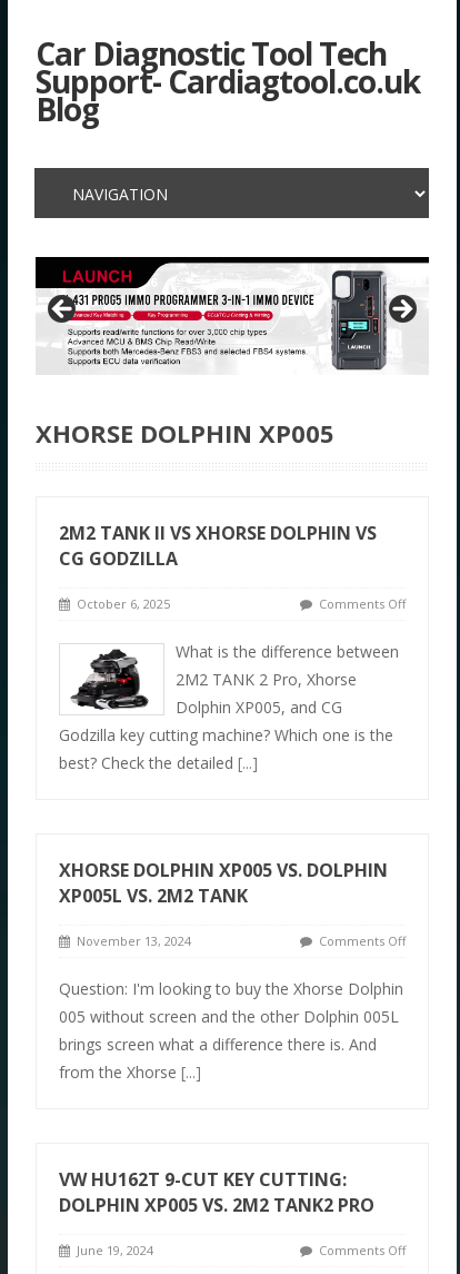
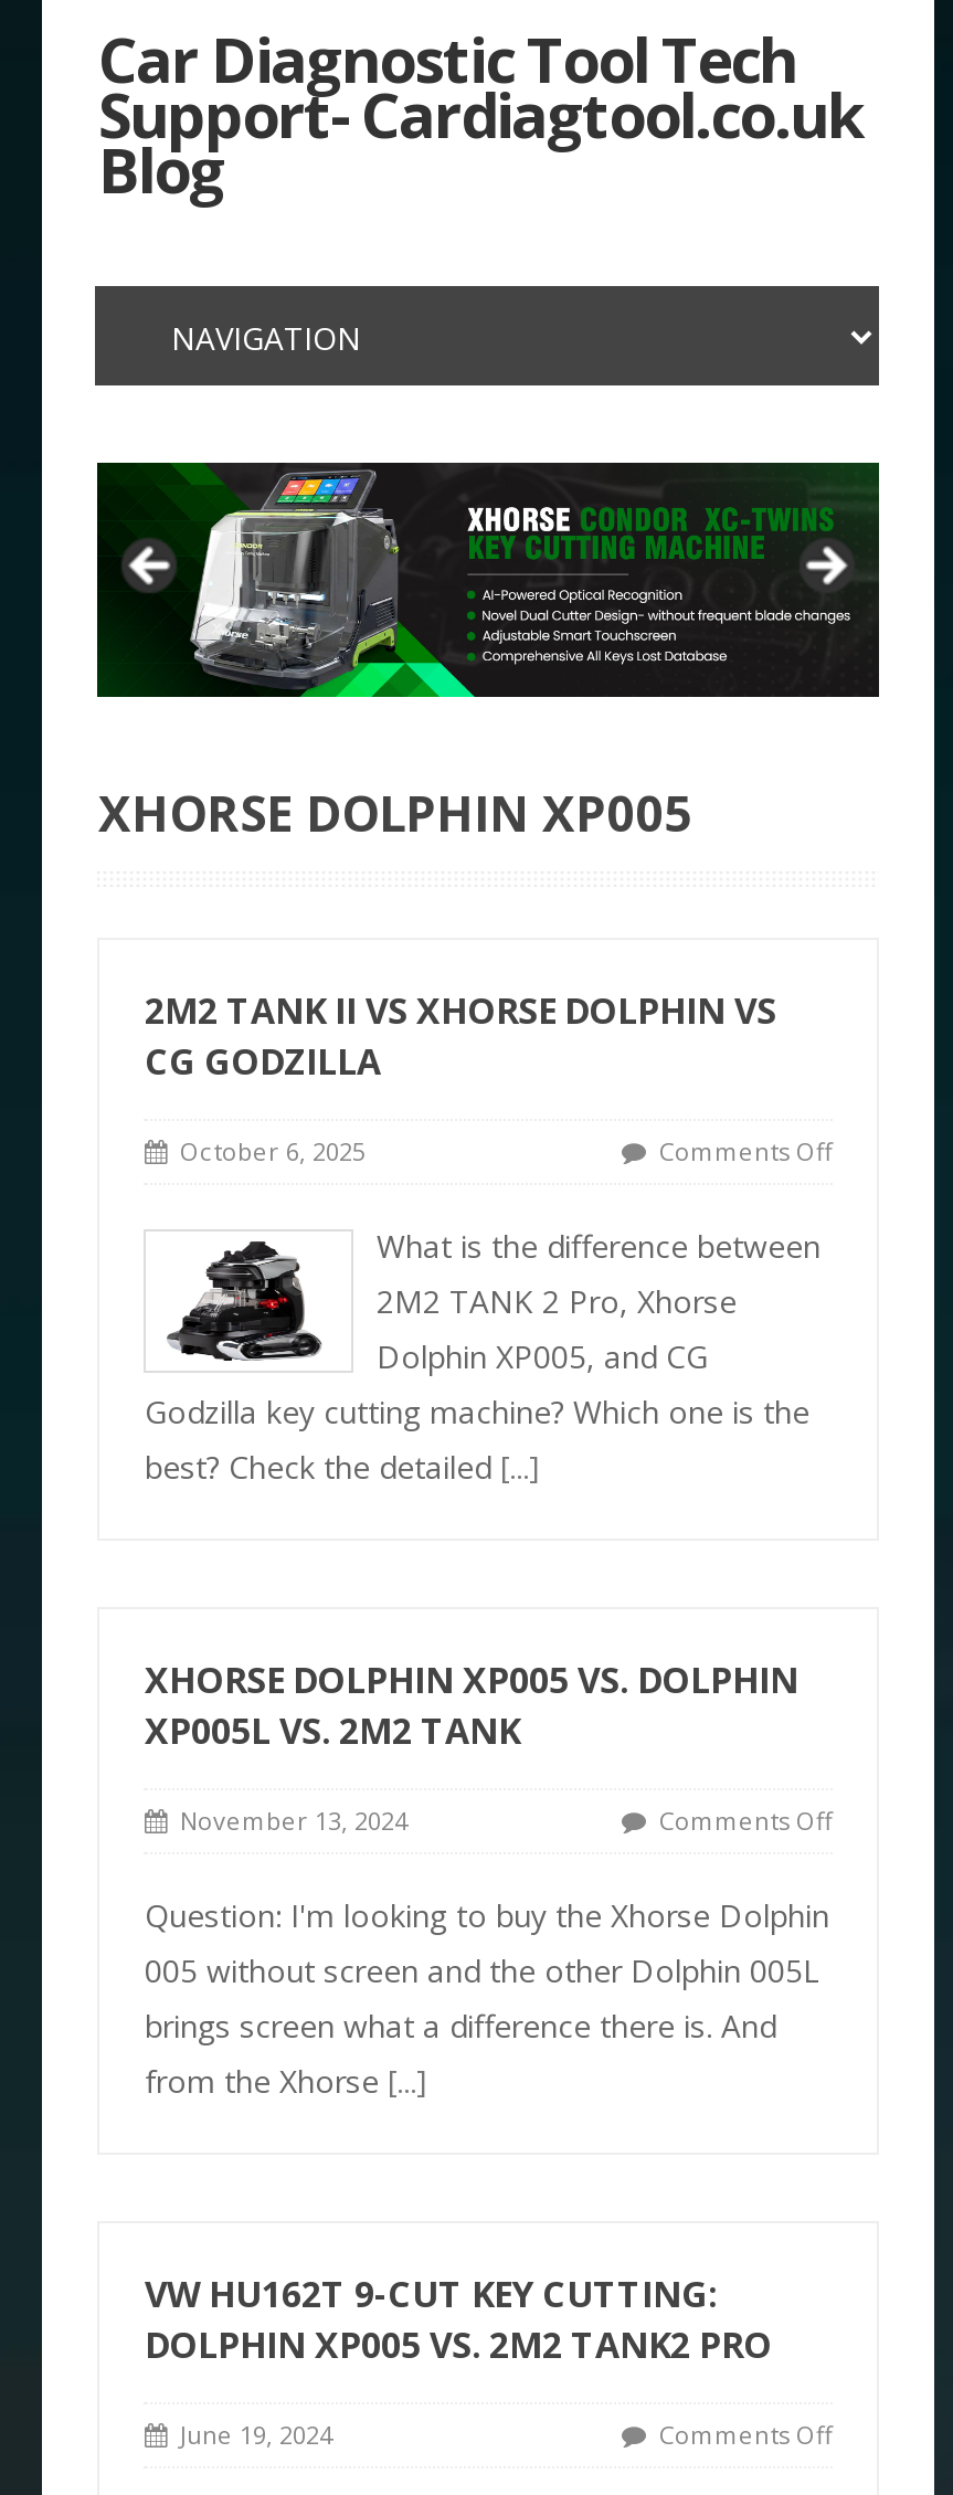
- [image]
+ [image]
